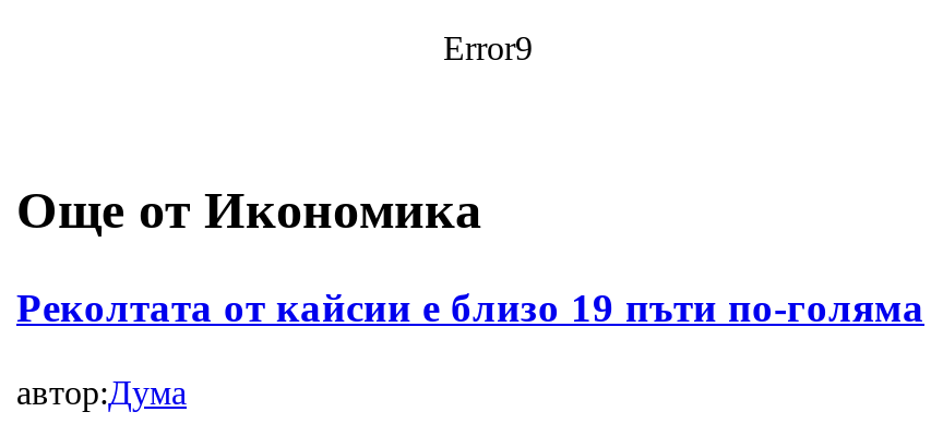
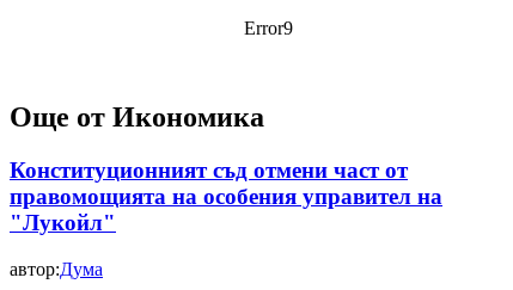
- Реколтата от кайсии е близо 19 пъти по-голяма
+ Конституционният съд отмени част от
+ правомощията на особения управител на
+ "Лукойл"
